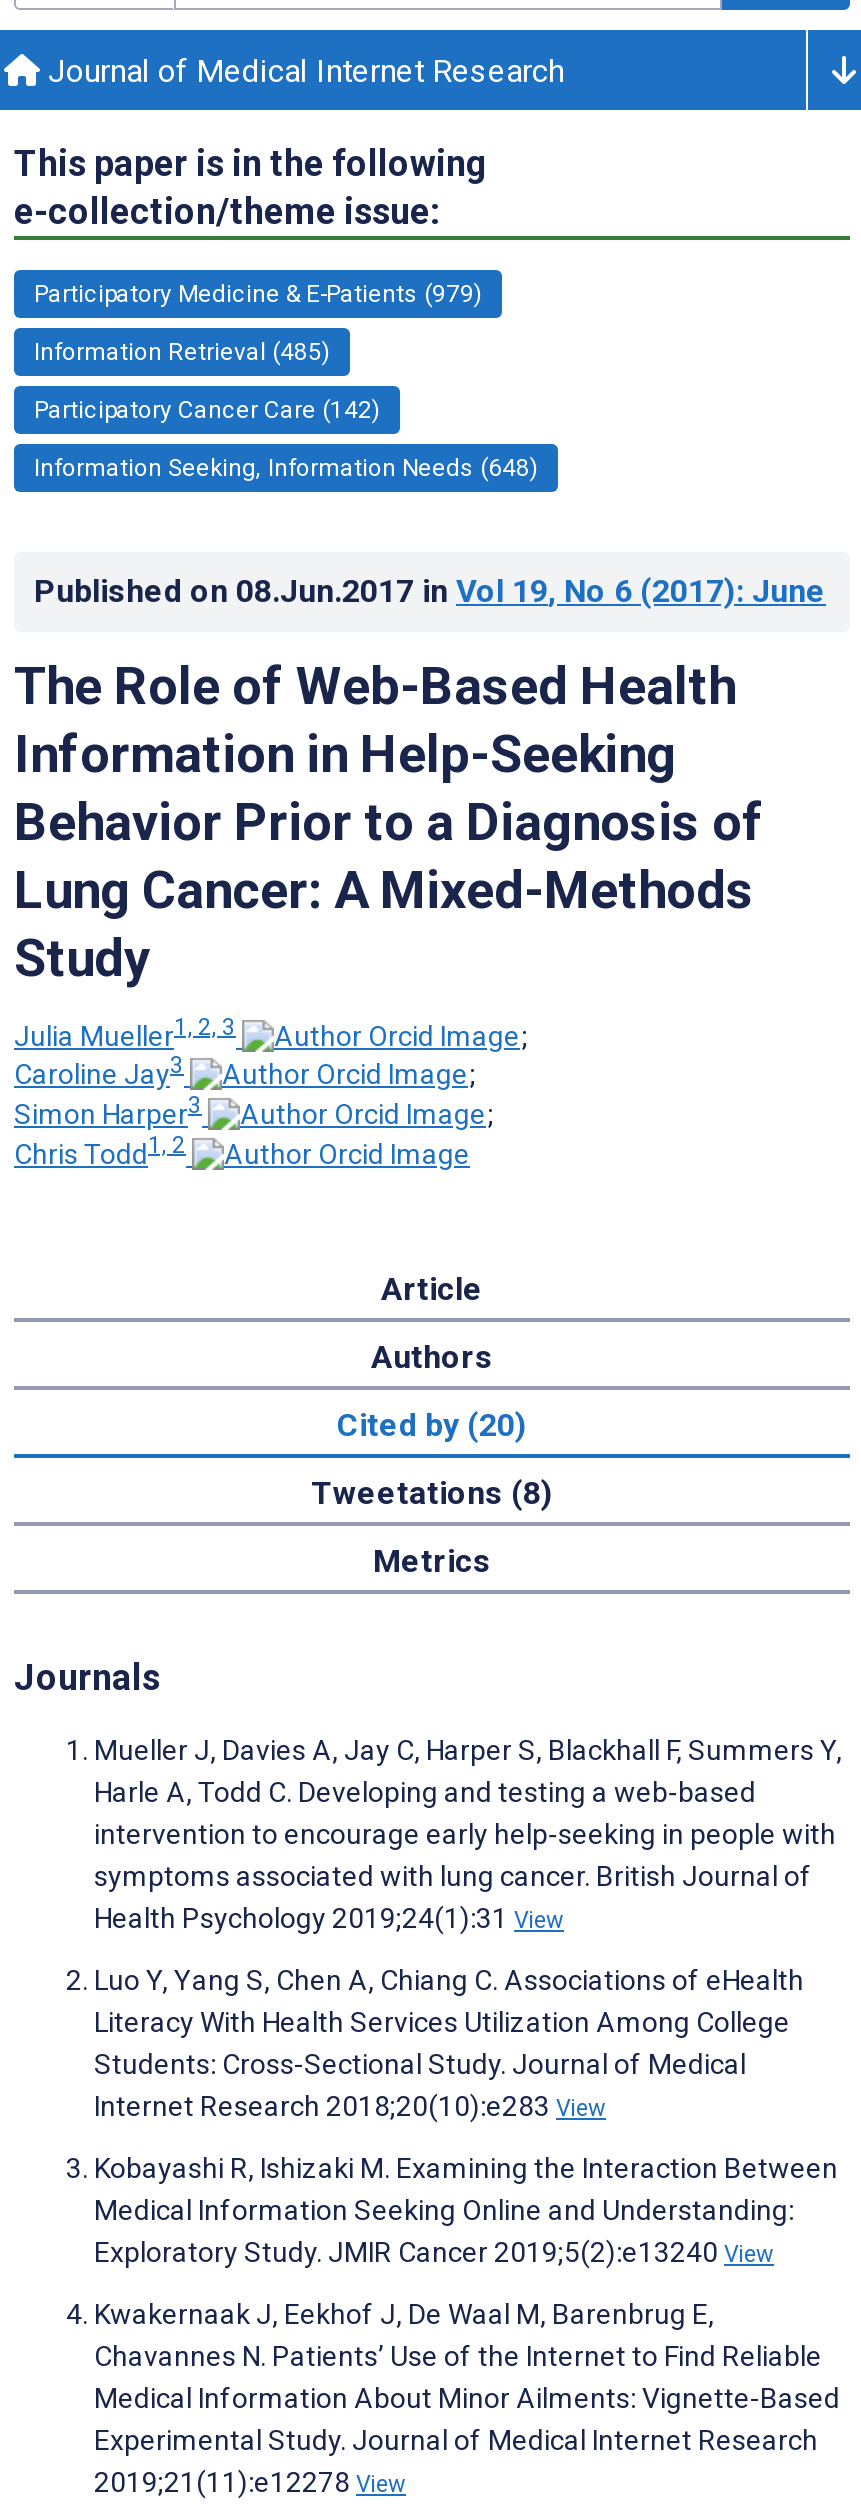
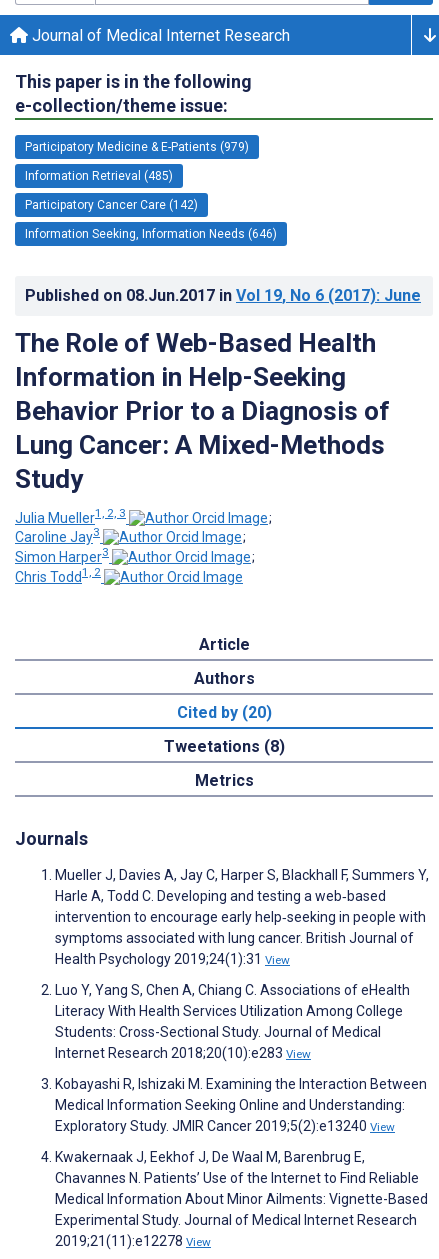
- Information Seeking, Information Needs (648)
+ Information Seeking, Information Needs (646)
